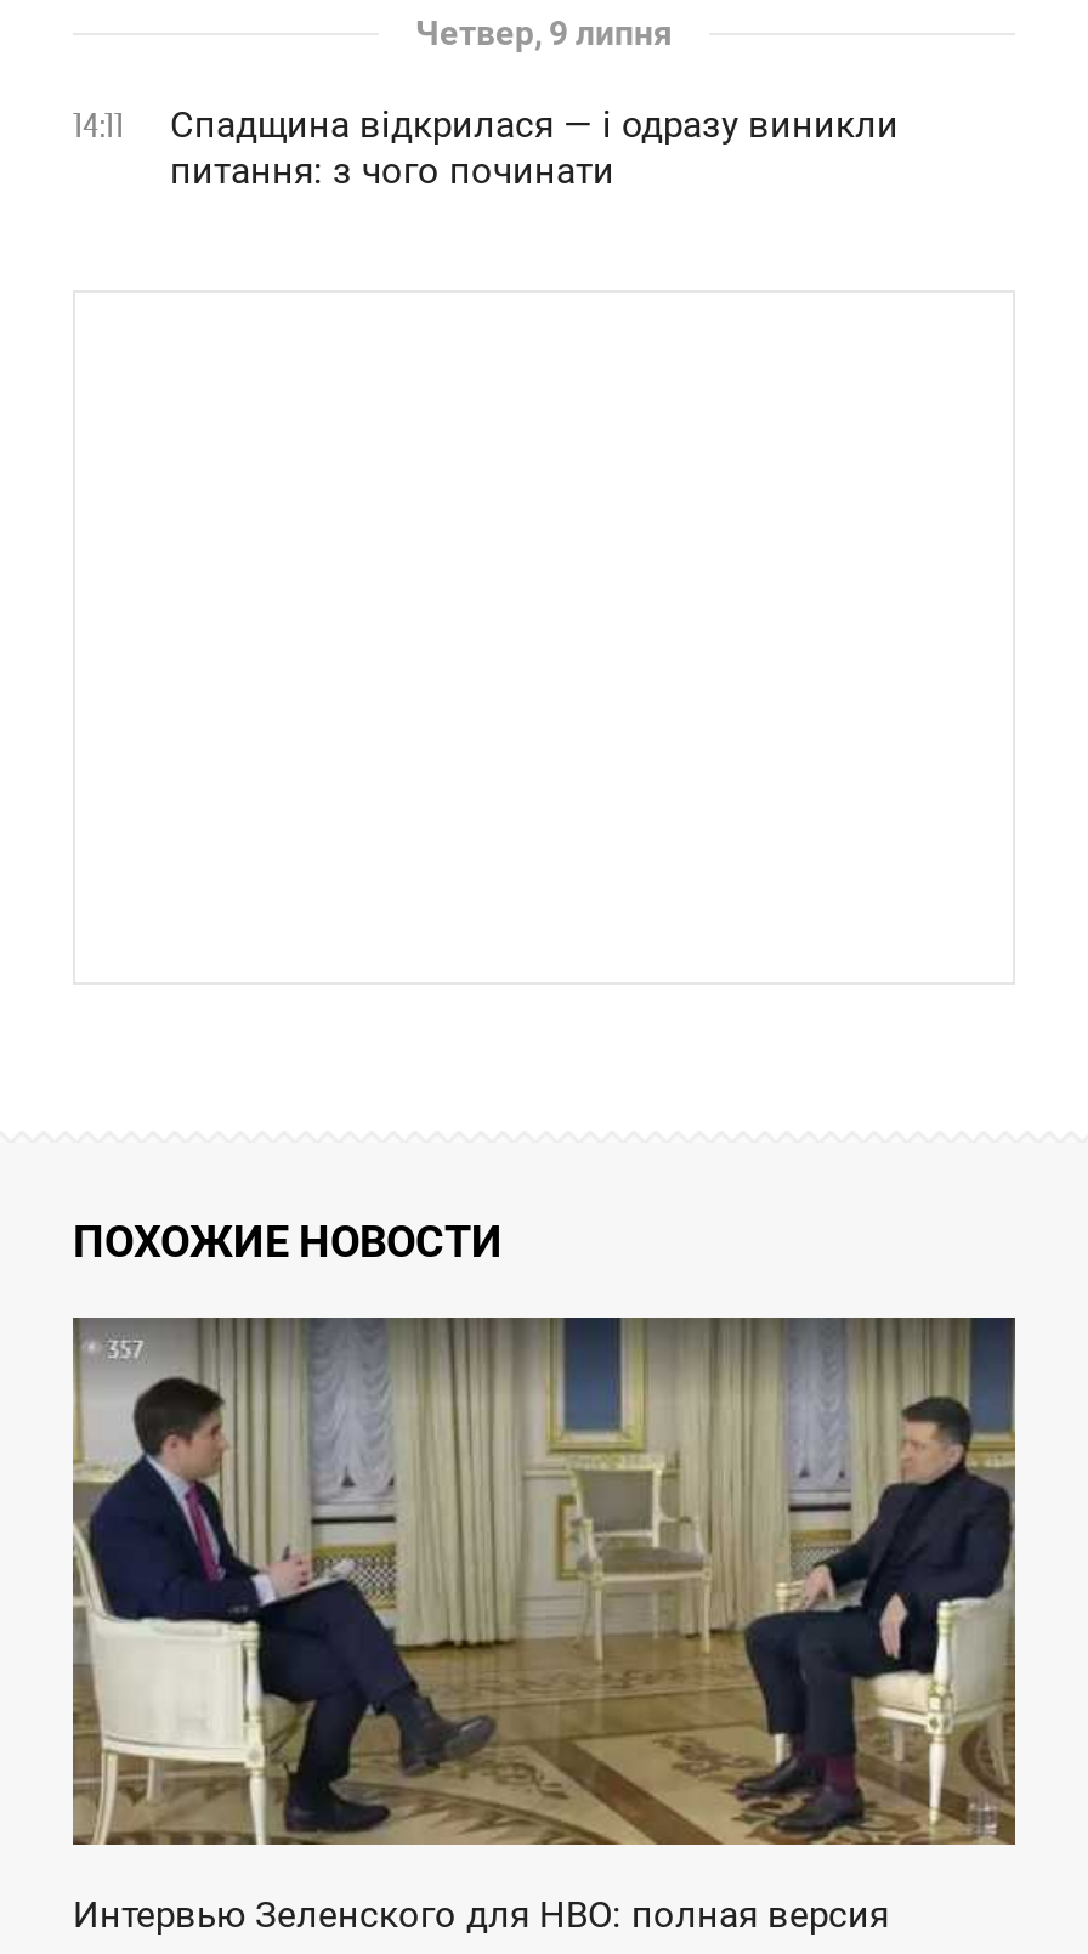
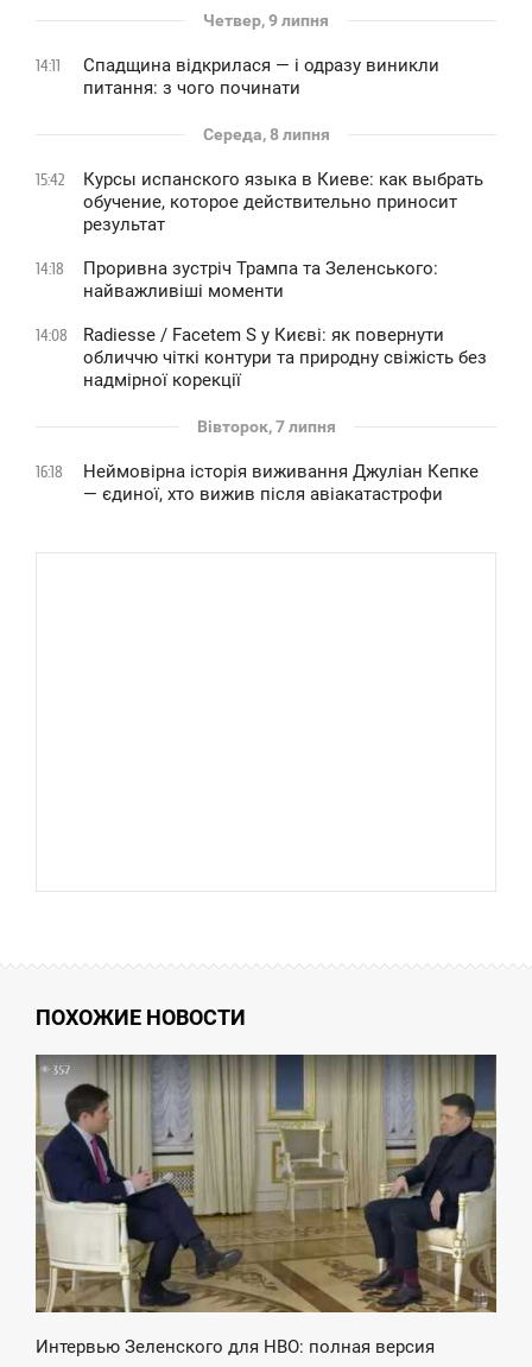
+ Середа, 8 липня
+ 15:42
+ Курсы испанского языка в Киеве: как выбрать
+ обучение, которое действительно приносит
+ результат
+ 14:18
+ Проривна зустріч Трампа та Зеленського:
+ найважливіші моменти
+ 14:08
+ Radiesse / Facetem S у Києві: як повернути
+ обличчю чіткі контури та природну свіжість без
+ надмірної корекції
+ Вівторок, 7 липня
+ 16:18
+ Неймовірна історія виживання Джуліан Кепке
+ — єдиної, хто вижив після авіакатастрофи
